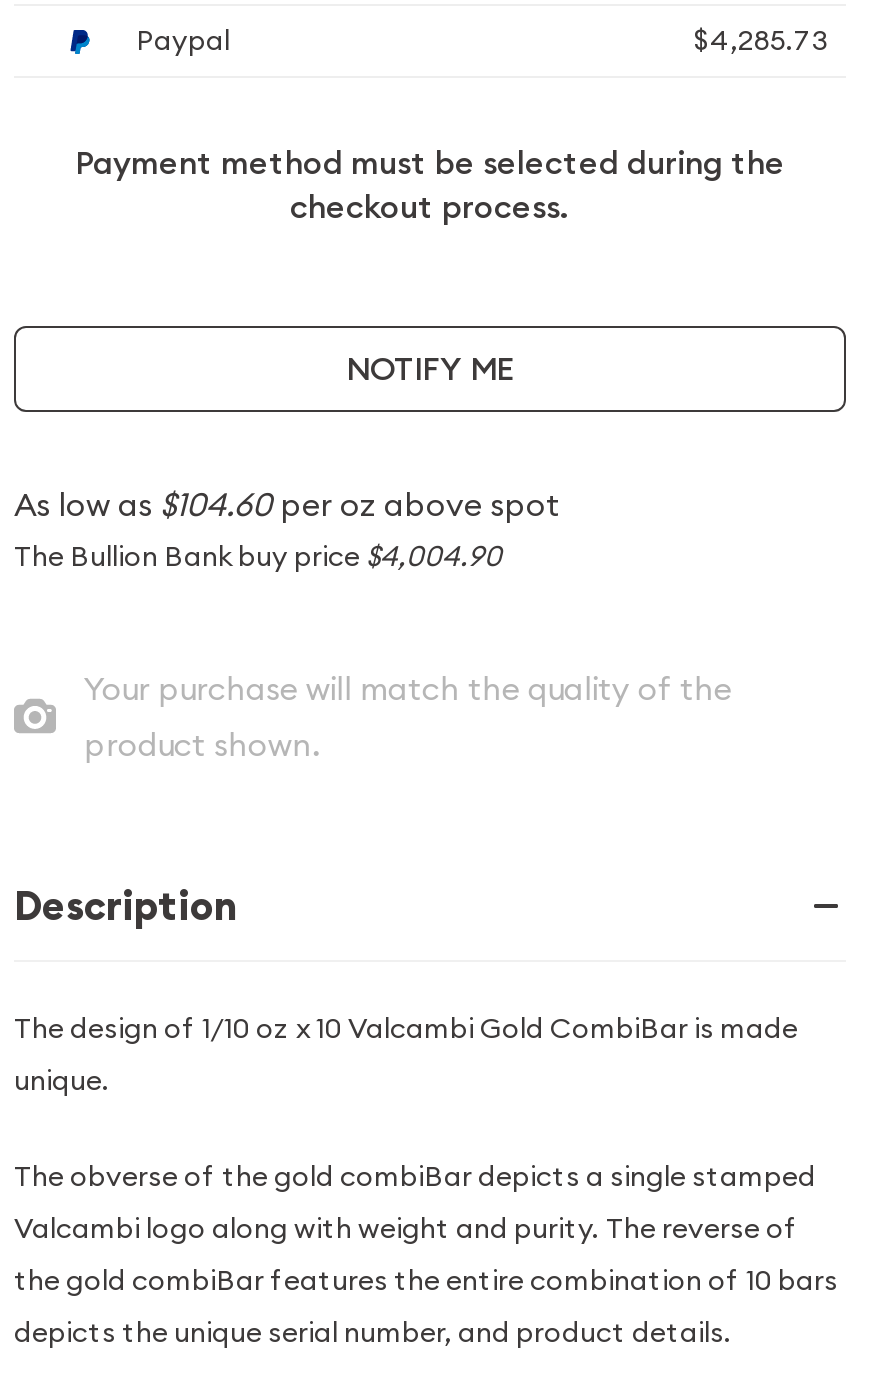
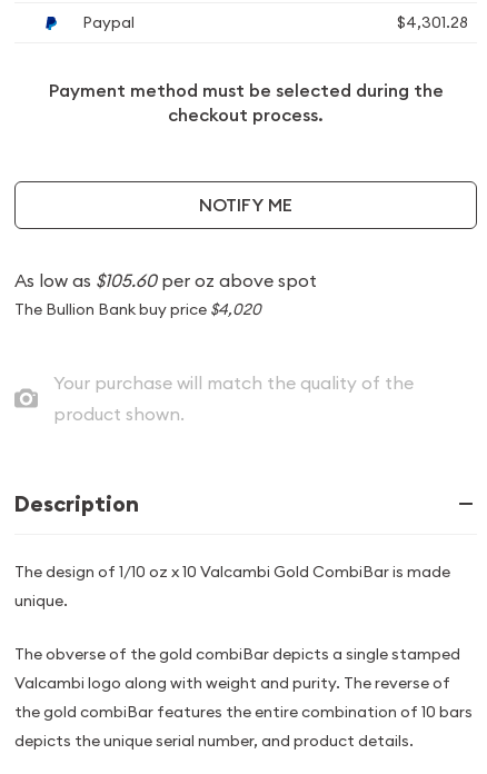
- $4,285.73
+ $4,301.28

- As low as $104.60 per oz above spot
+ As low as $105.60 per oz above spot

- The Bullion Bank buy price $4,004.90
+ The Bullion Bank buy price $4,020
